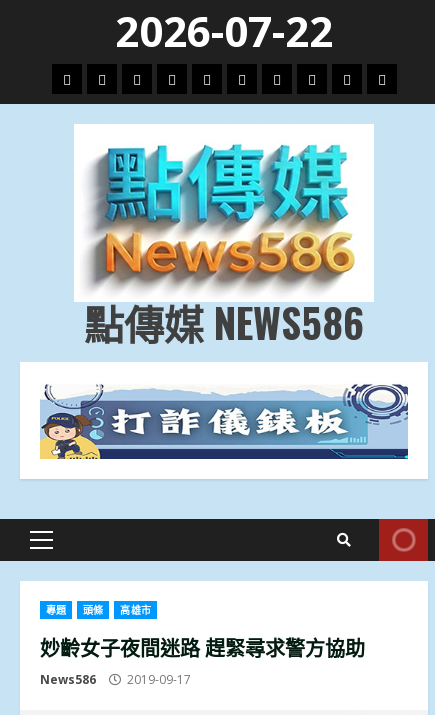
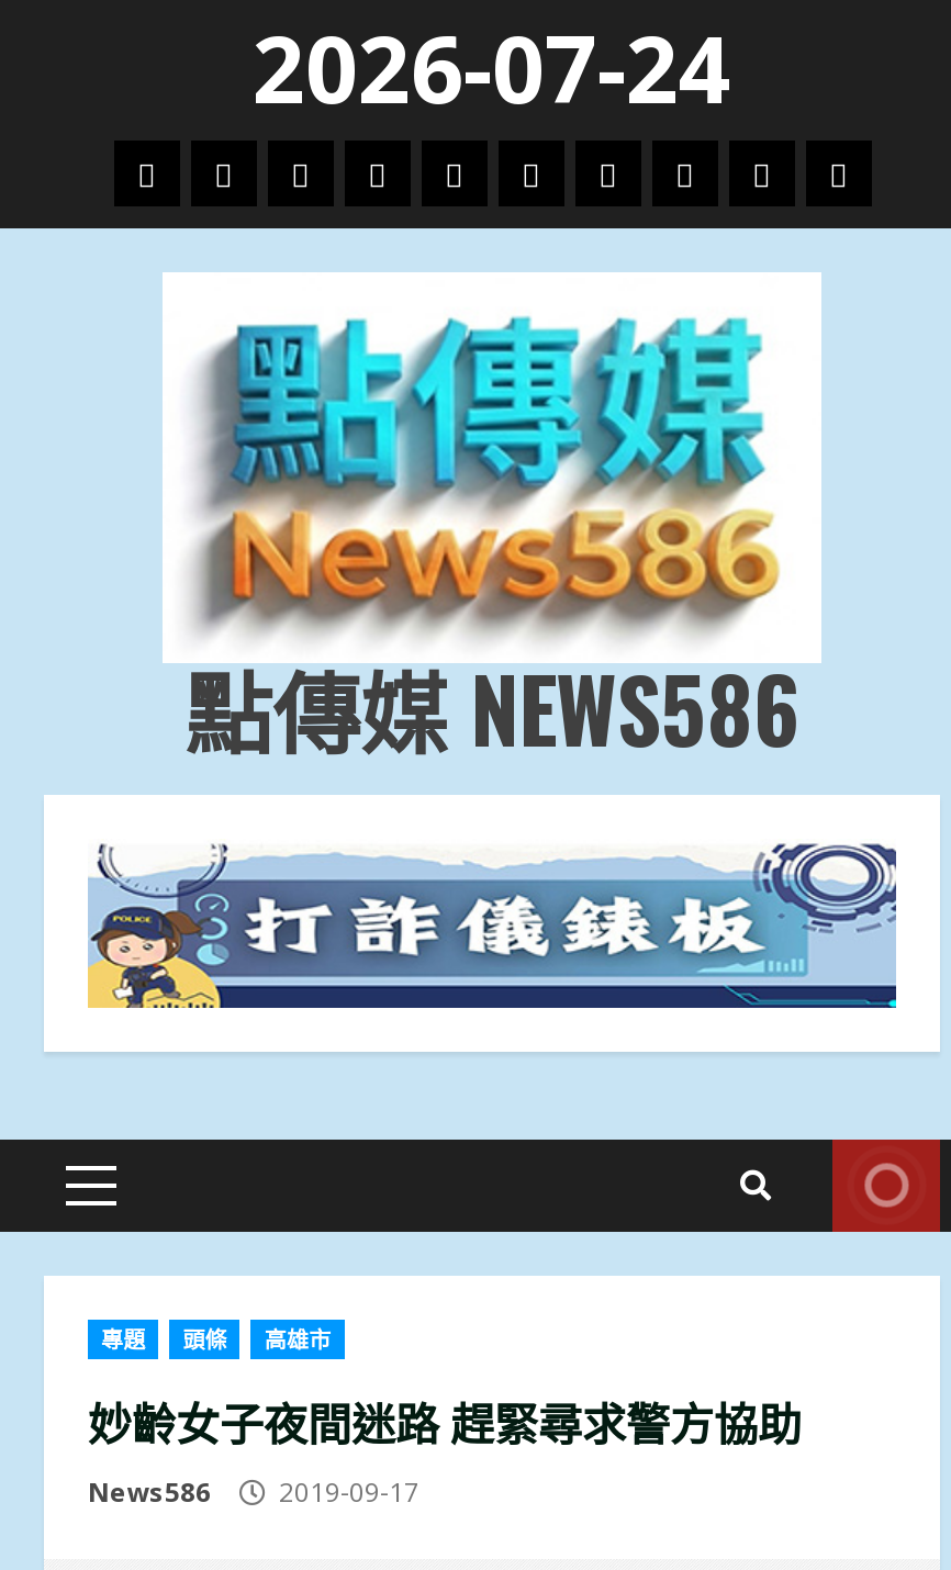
- 2026-07-22
+ 2026-07-24
